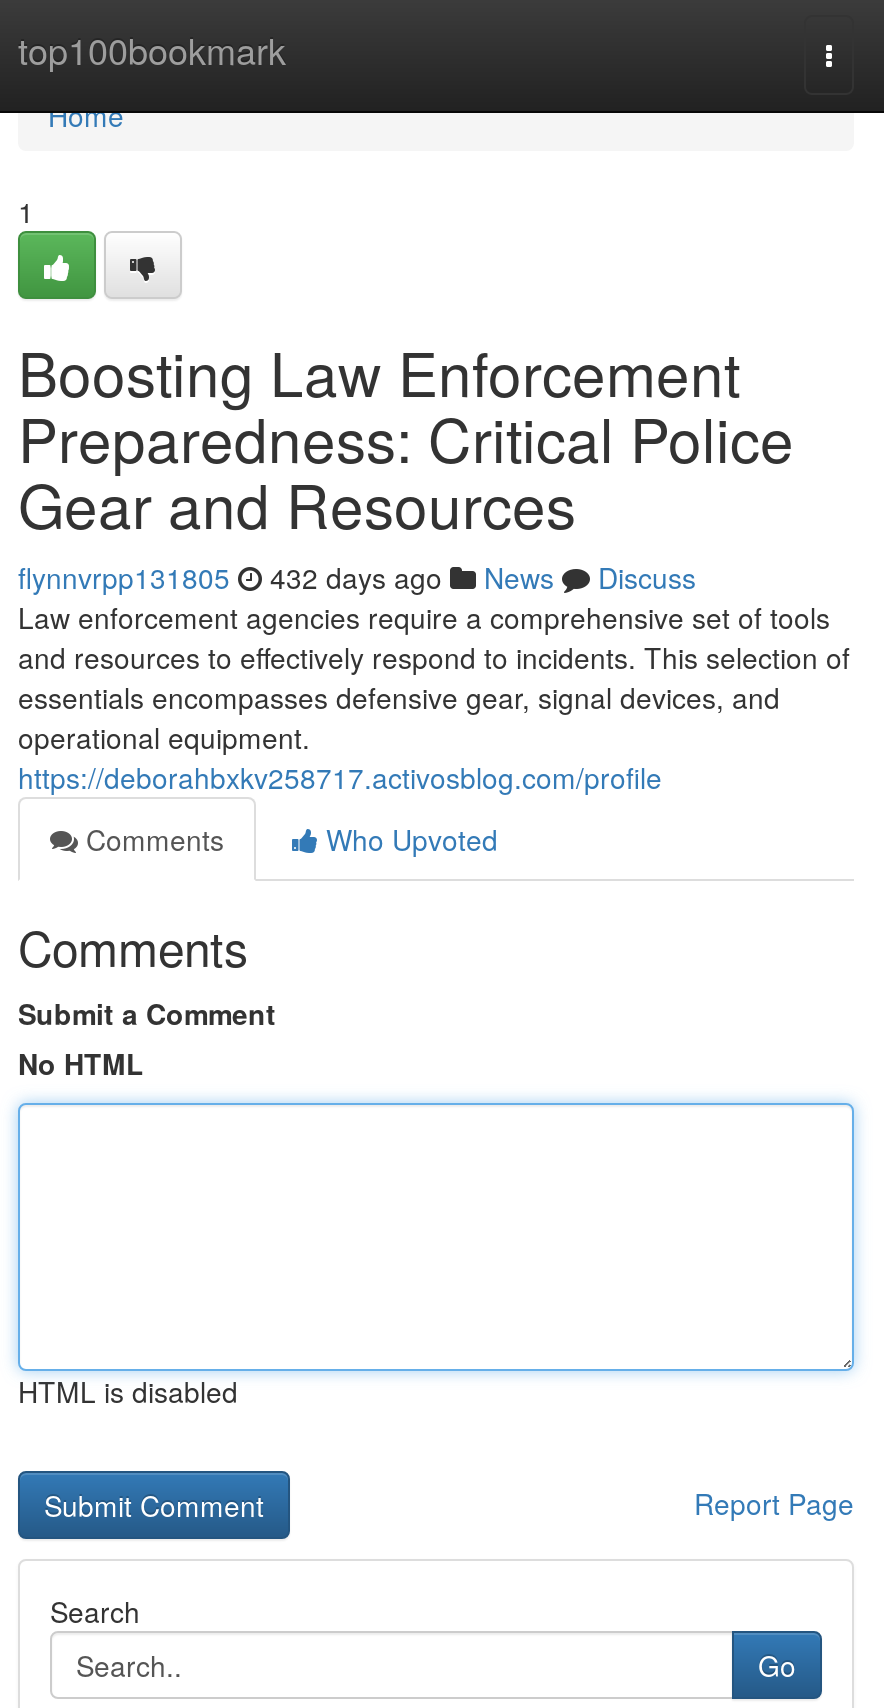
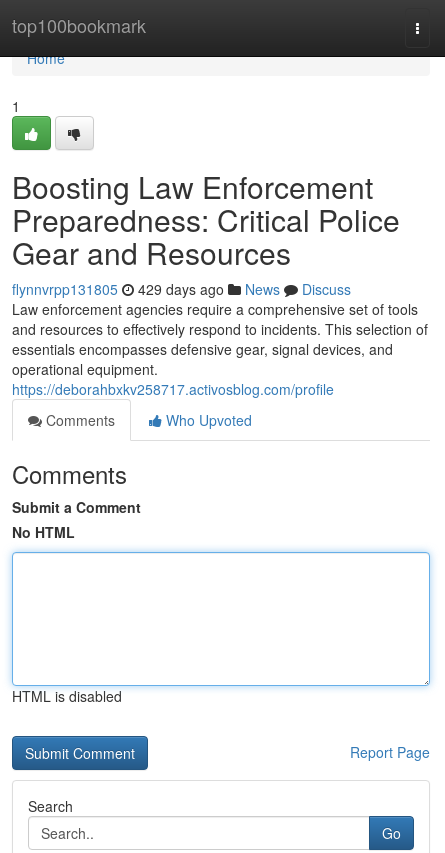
- flynnvrpp131805 432 days ago News Discuss
+ flynnvrpp131805 429 days ago News Discuss
